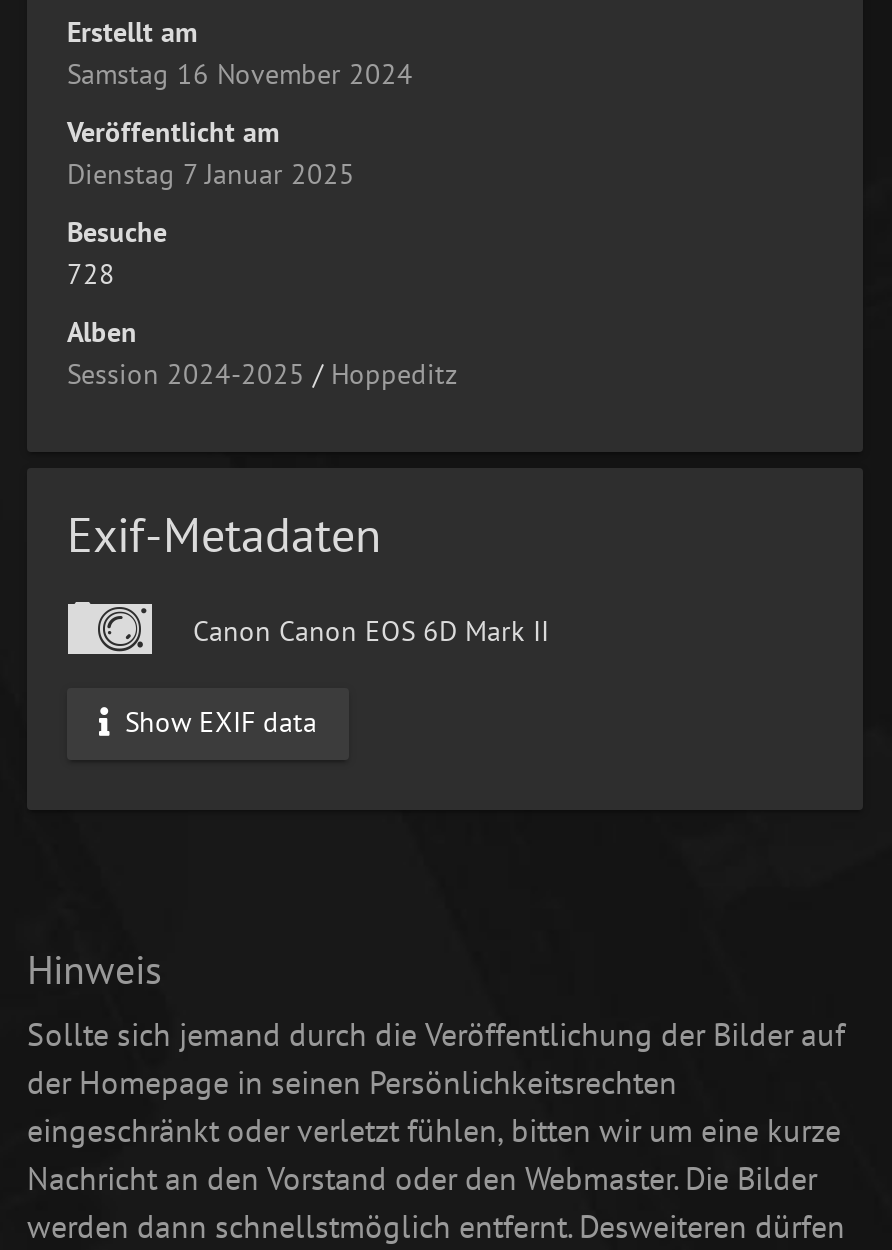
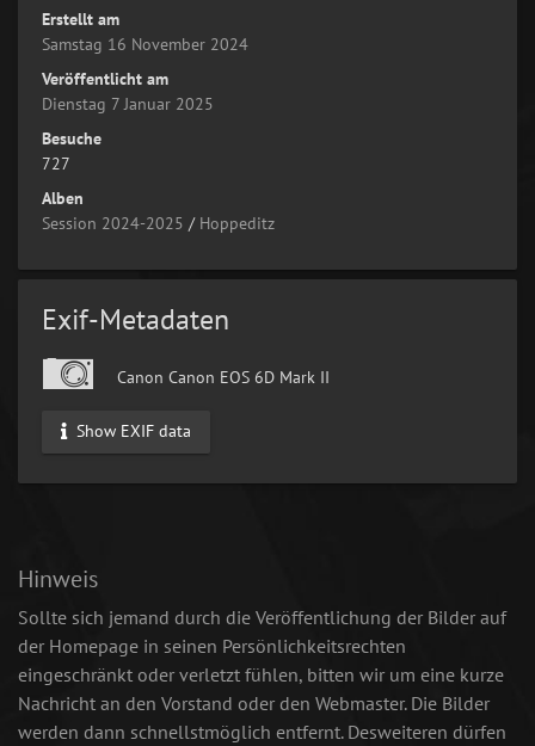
- 728
+ 727
